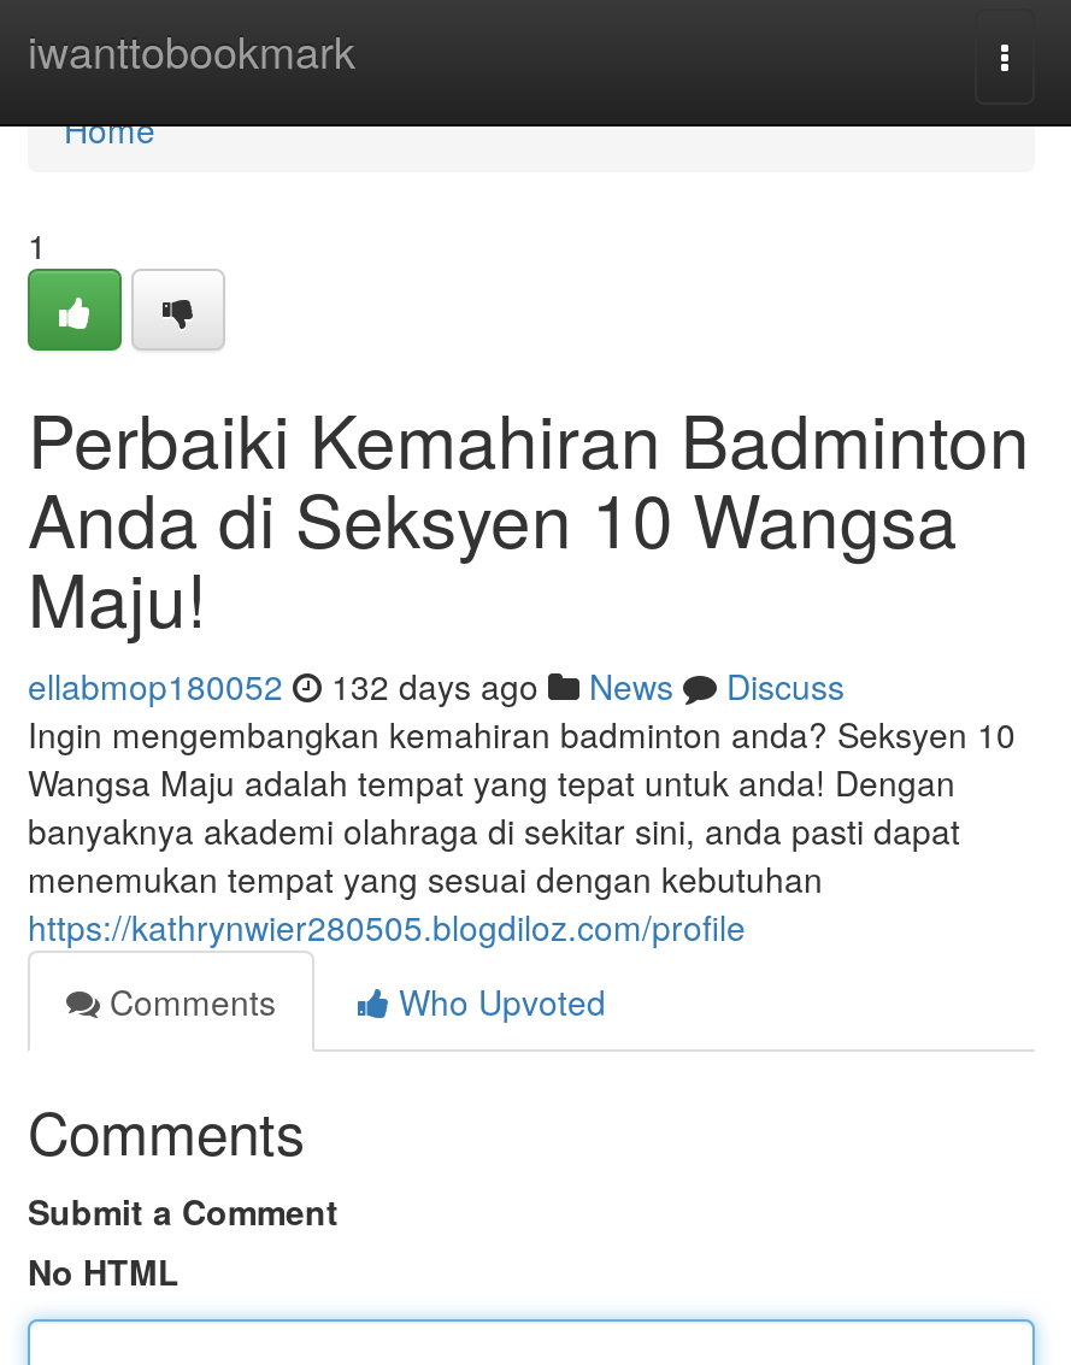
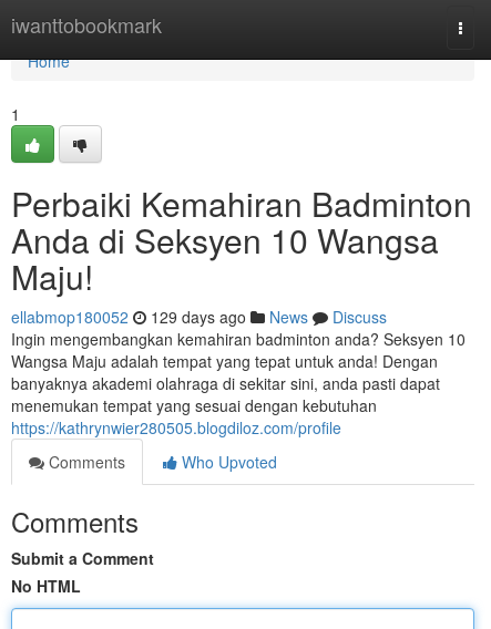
- ellabmop180052 132 days ago News Discuss
+ ellabmop180052 129 days ago News Discuss
